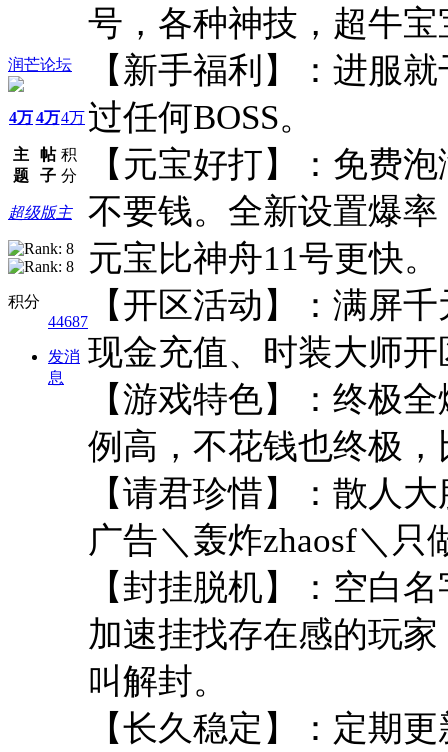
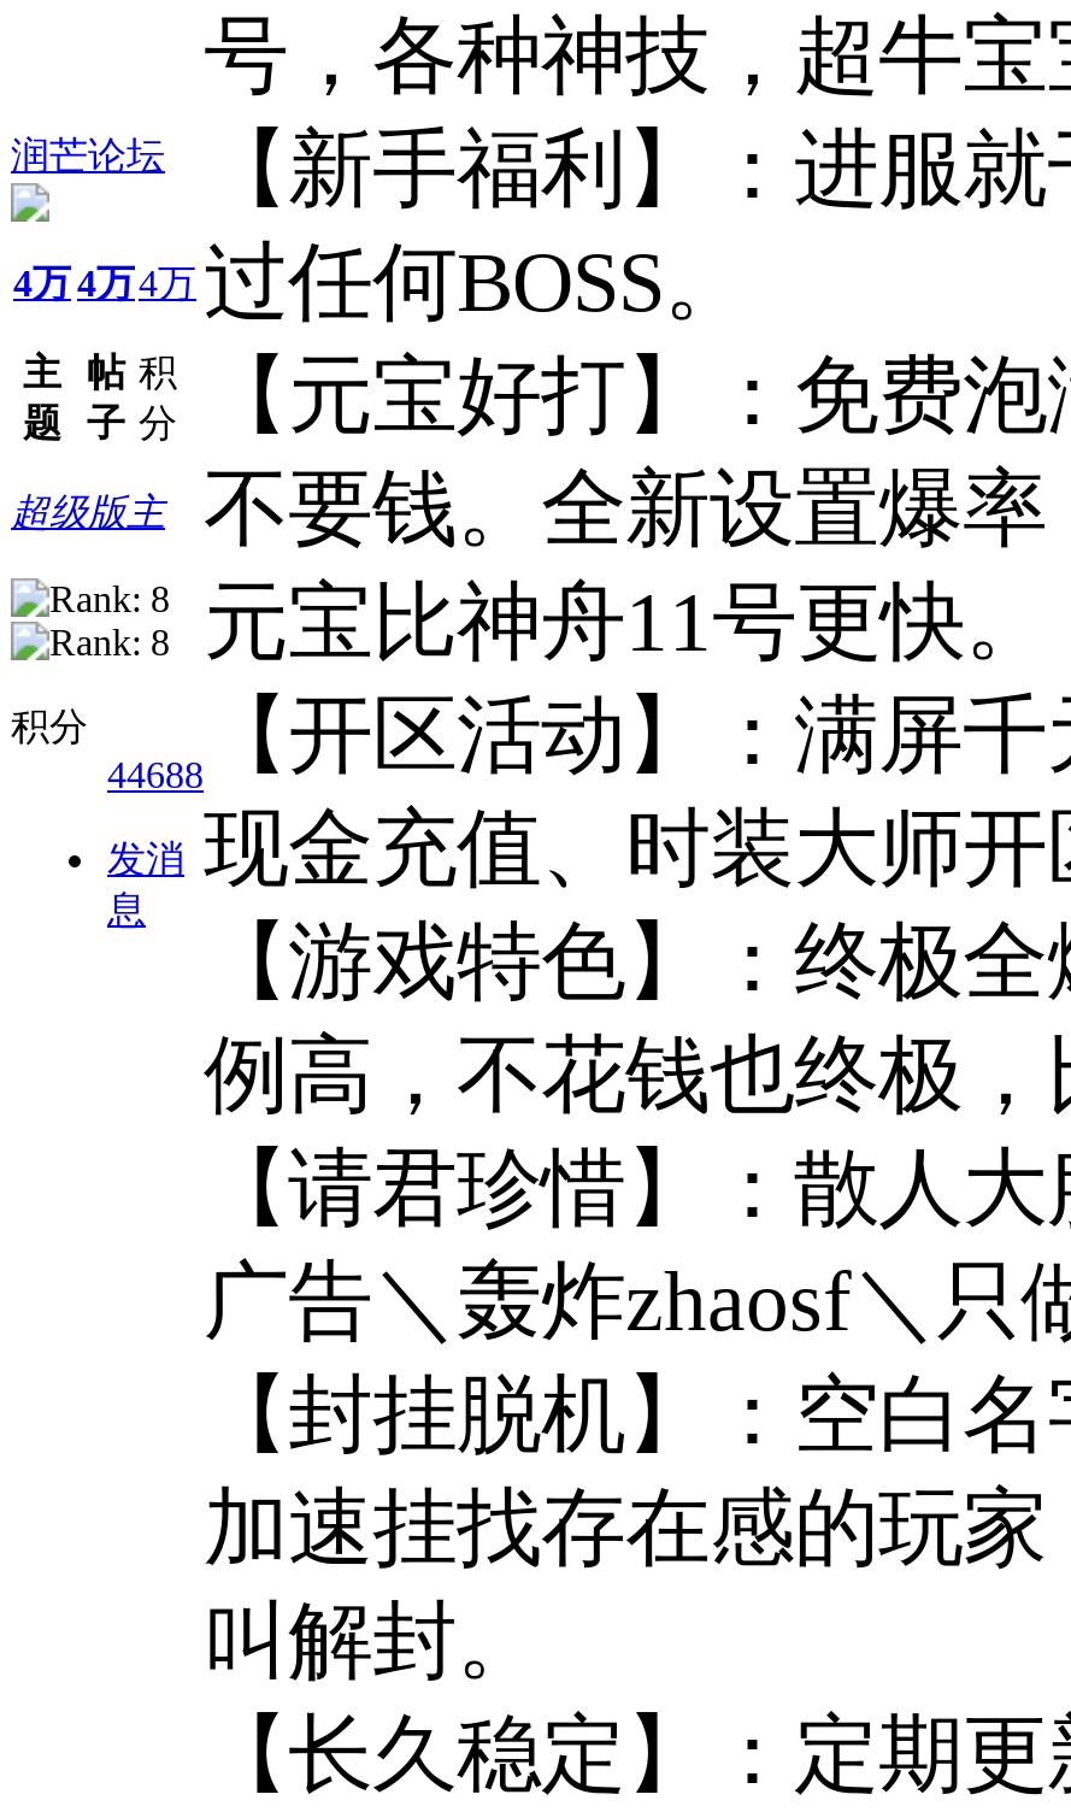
- 44687
+ 44688
